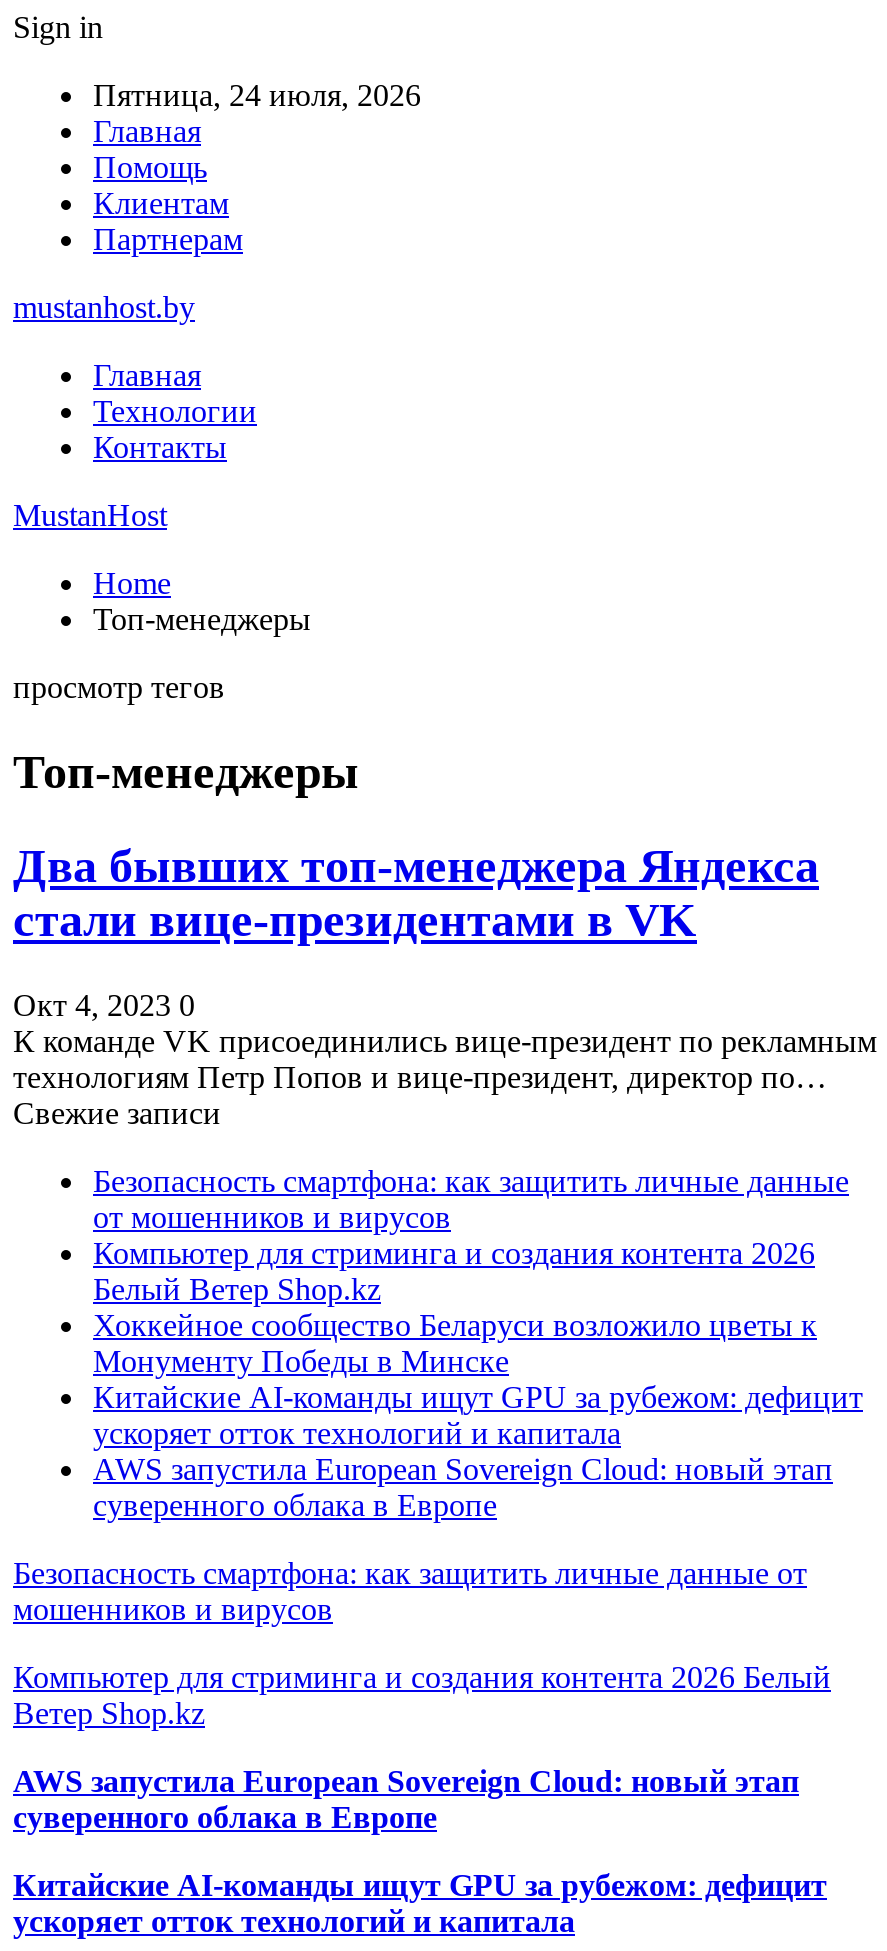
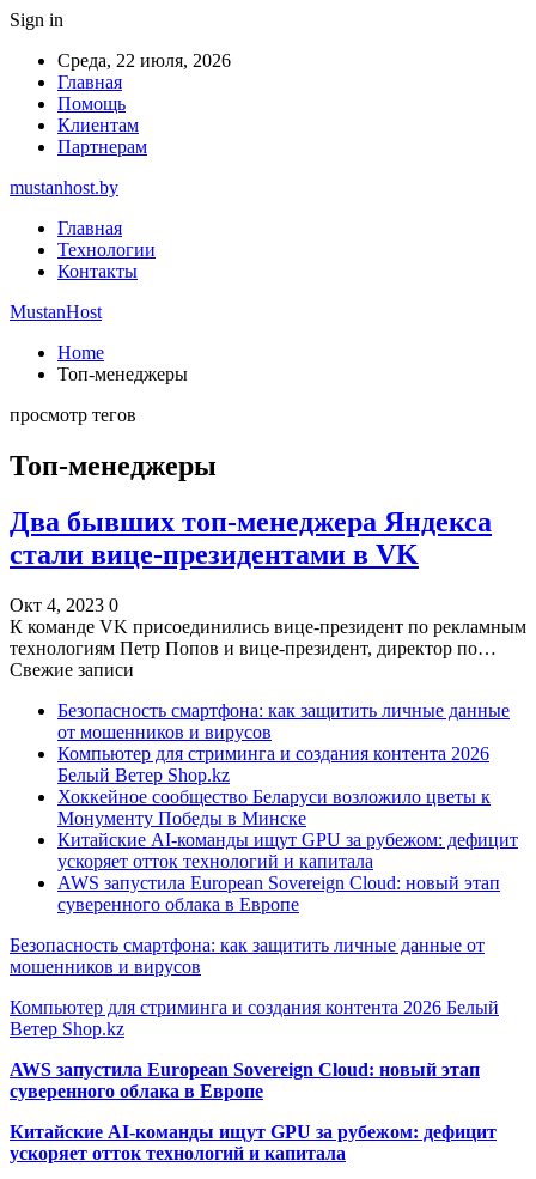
- Пятница, 24 июля, 2026
+ Среда, 22 июля, 2026
